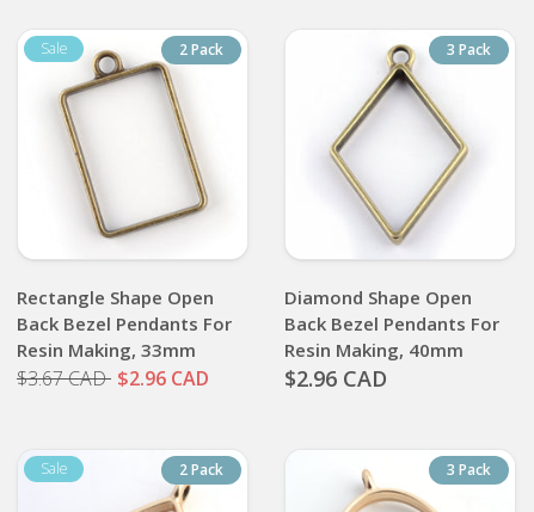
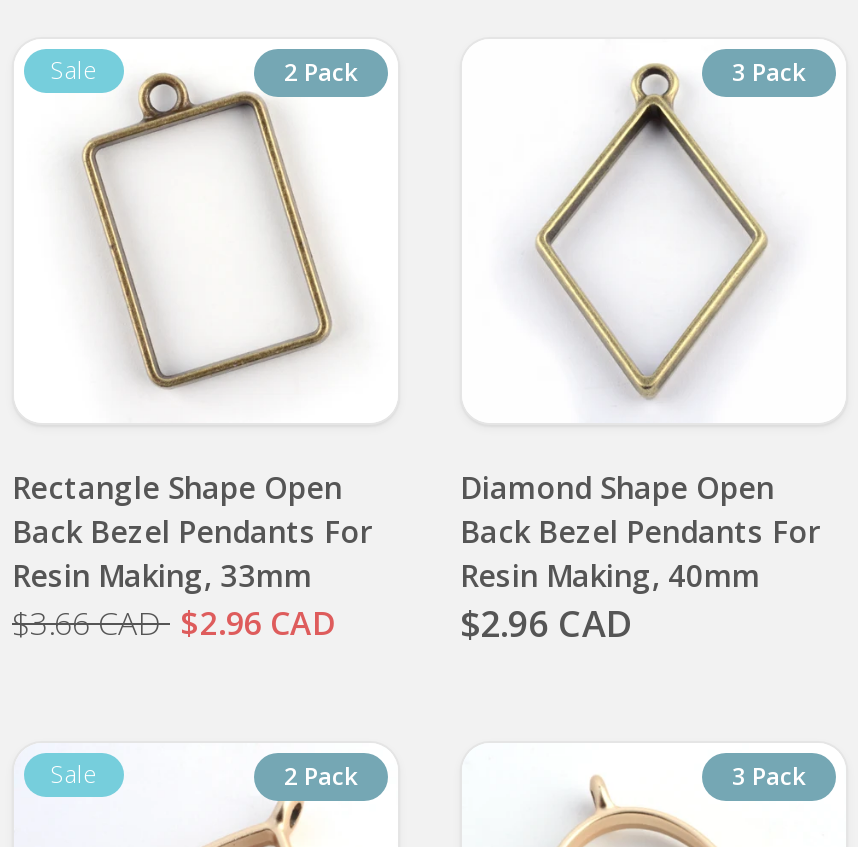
- $3.67 CAD $2.96 CAD
+ $3.66 CAD $2.96 CAD
